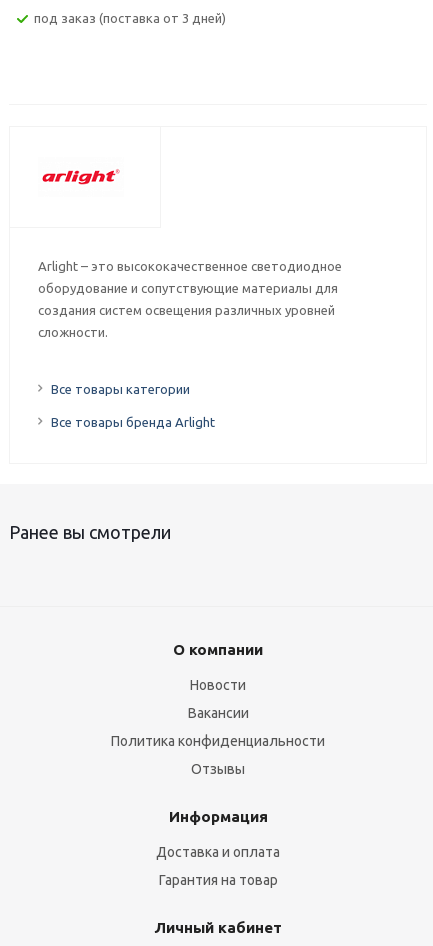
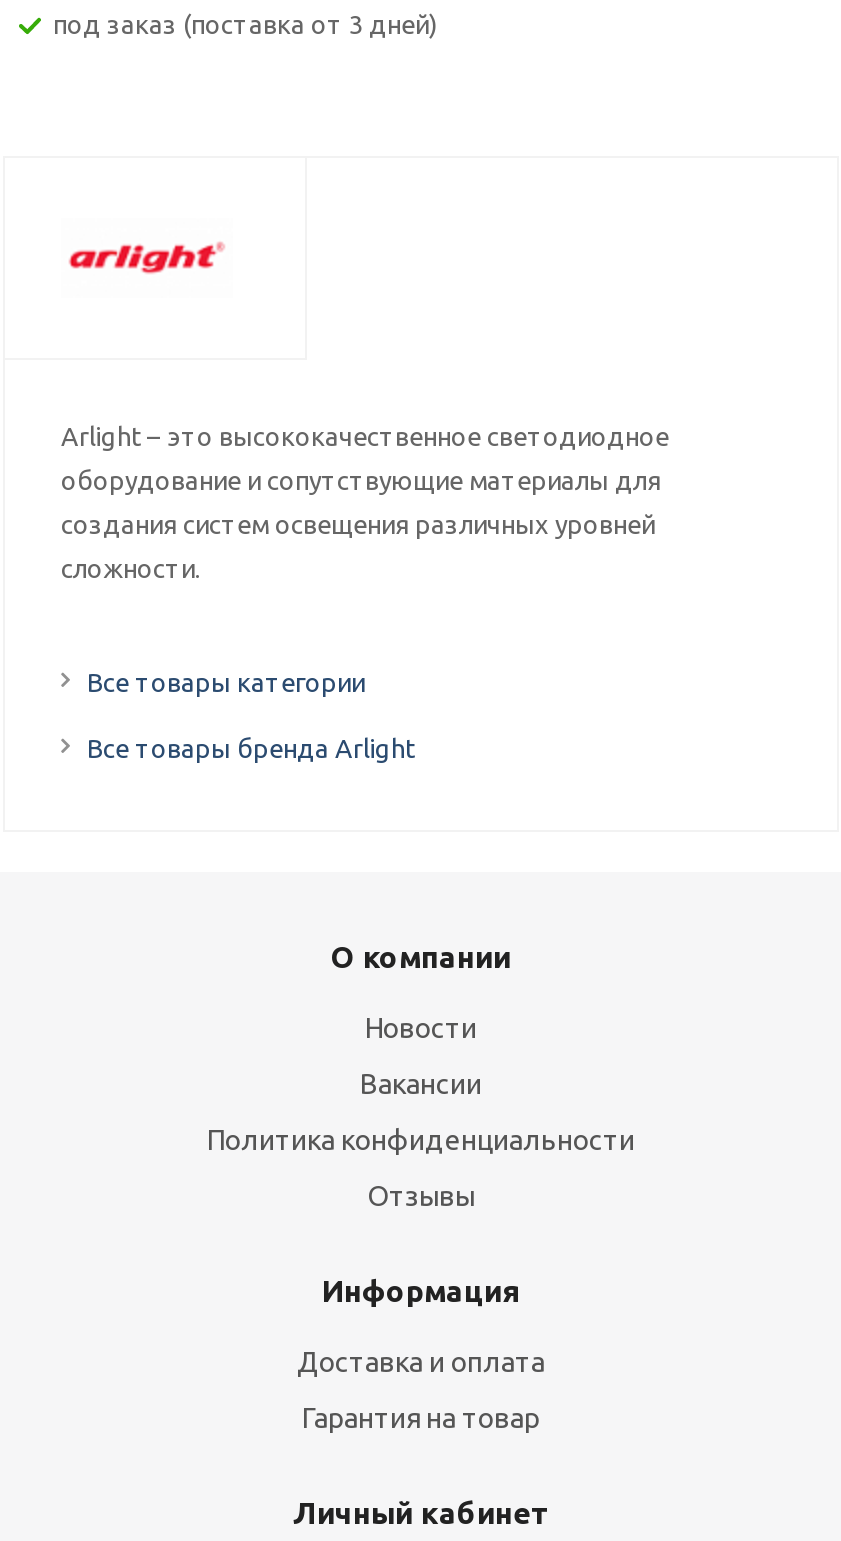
- Ранее вы смотрели
